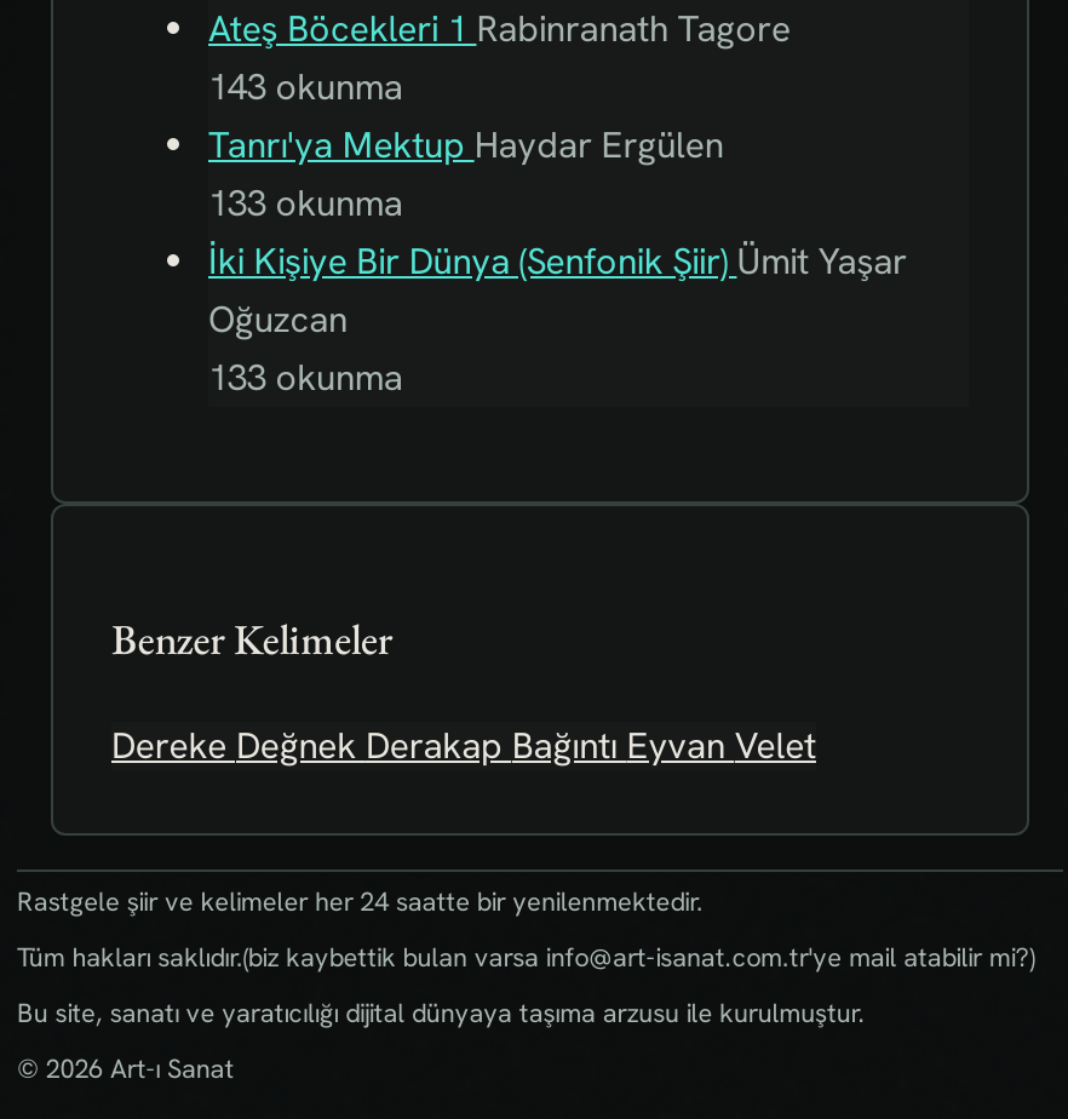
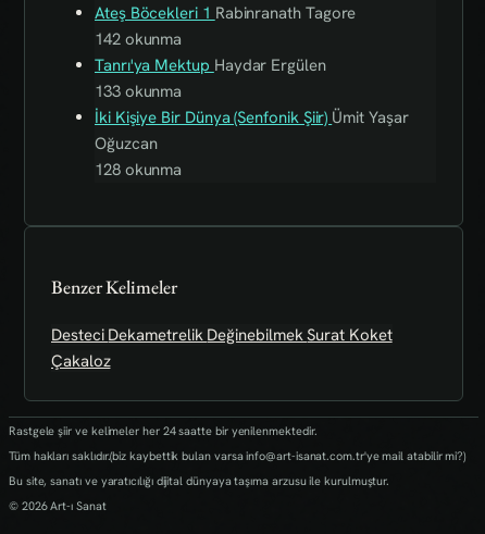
- 143 okunma
+ 142 okunma

- 133 okunma
+ 128 okunma

- Dereke Değnek Derakap Bağıntı Eyvan Velet
+ Desteci Dekametrelik Değinebilmek Surat Koket
+ Çakaloz
